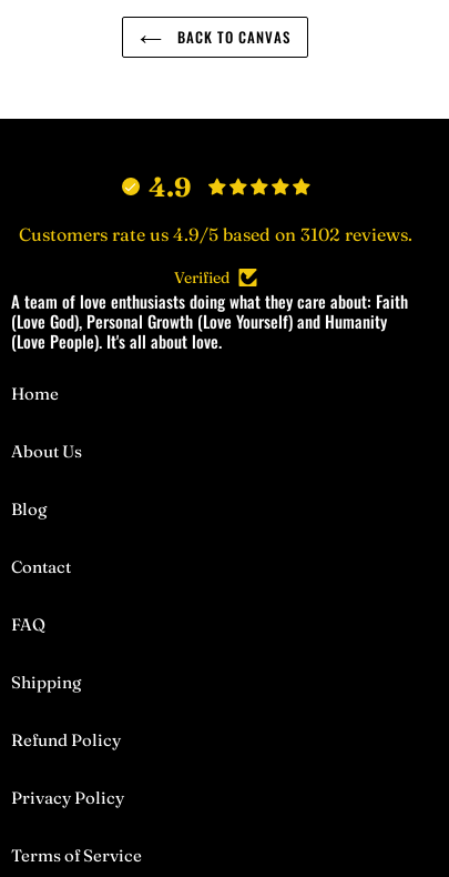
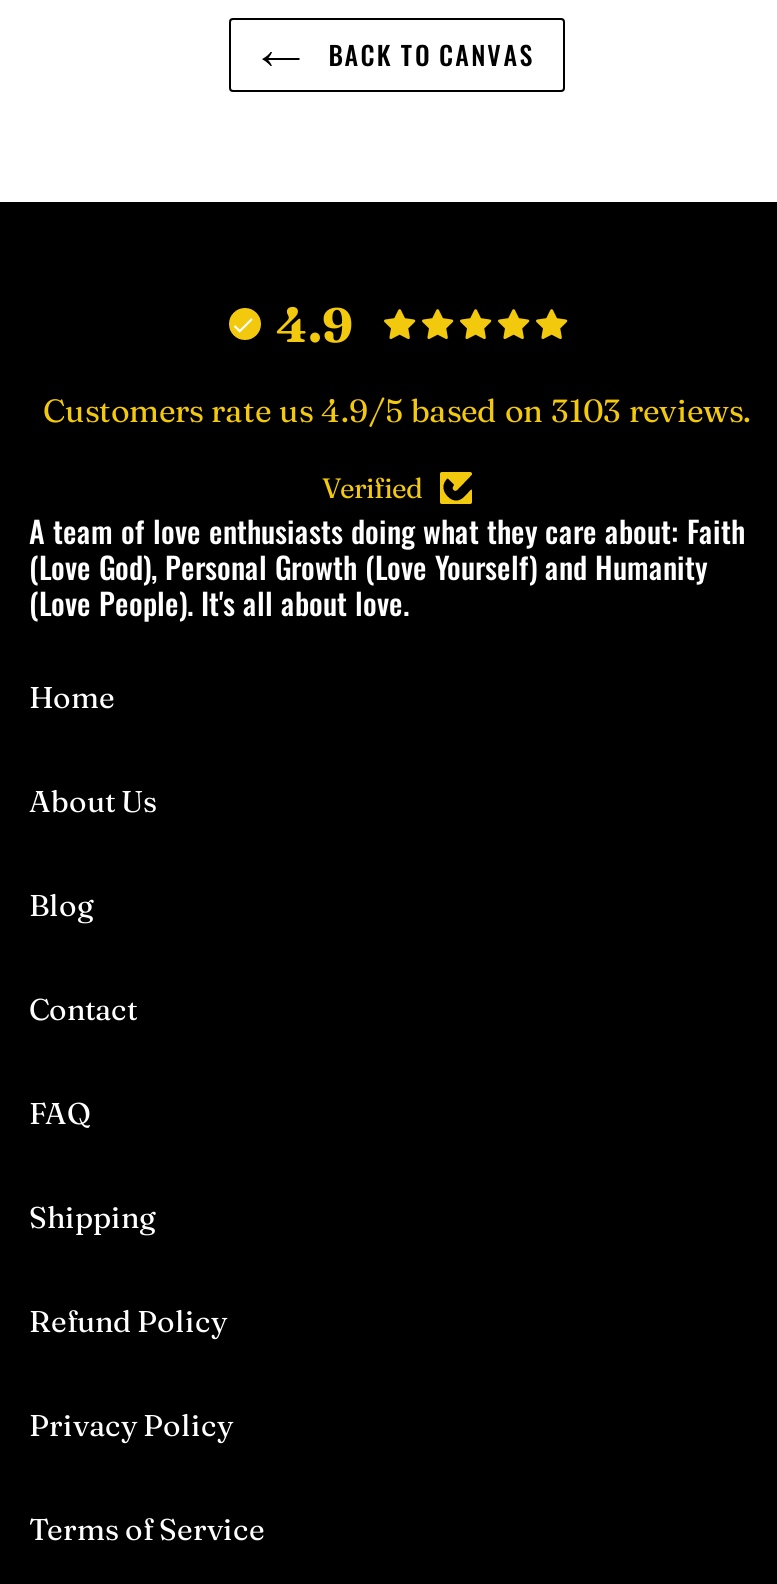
- Customers rate us 4.9/5 based on 3102 reviews.
+ Customers rate us 4.9/5 based on 3103 reviews.
